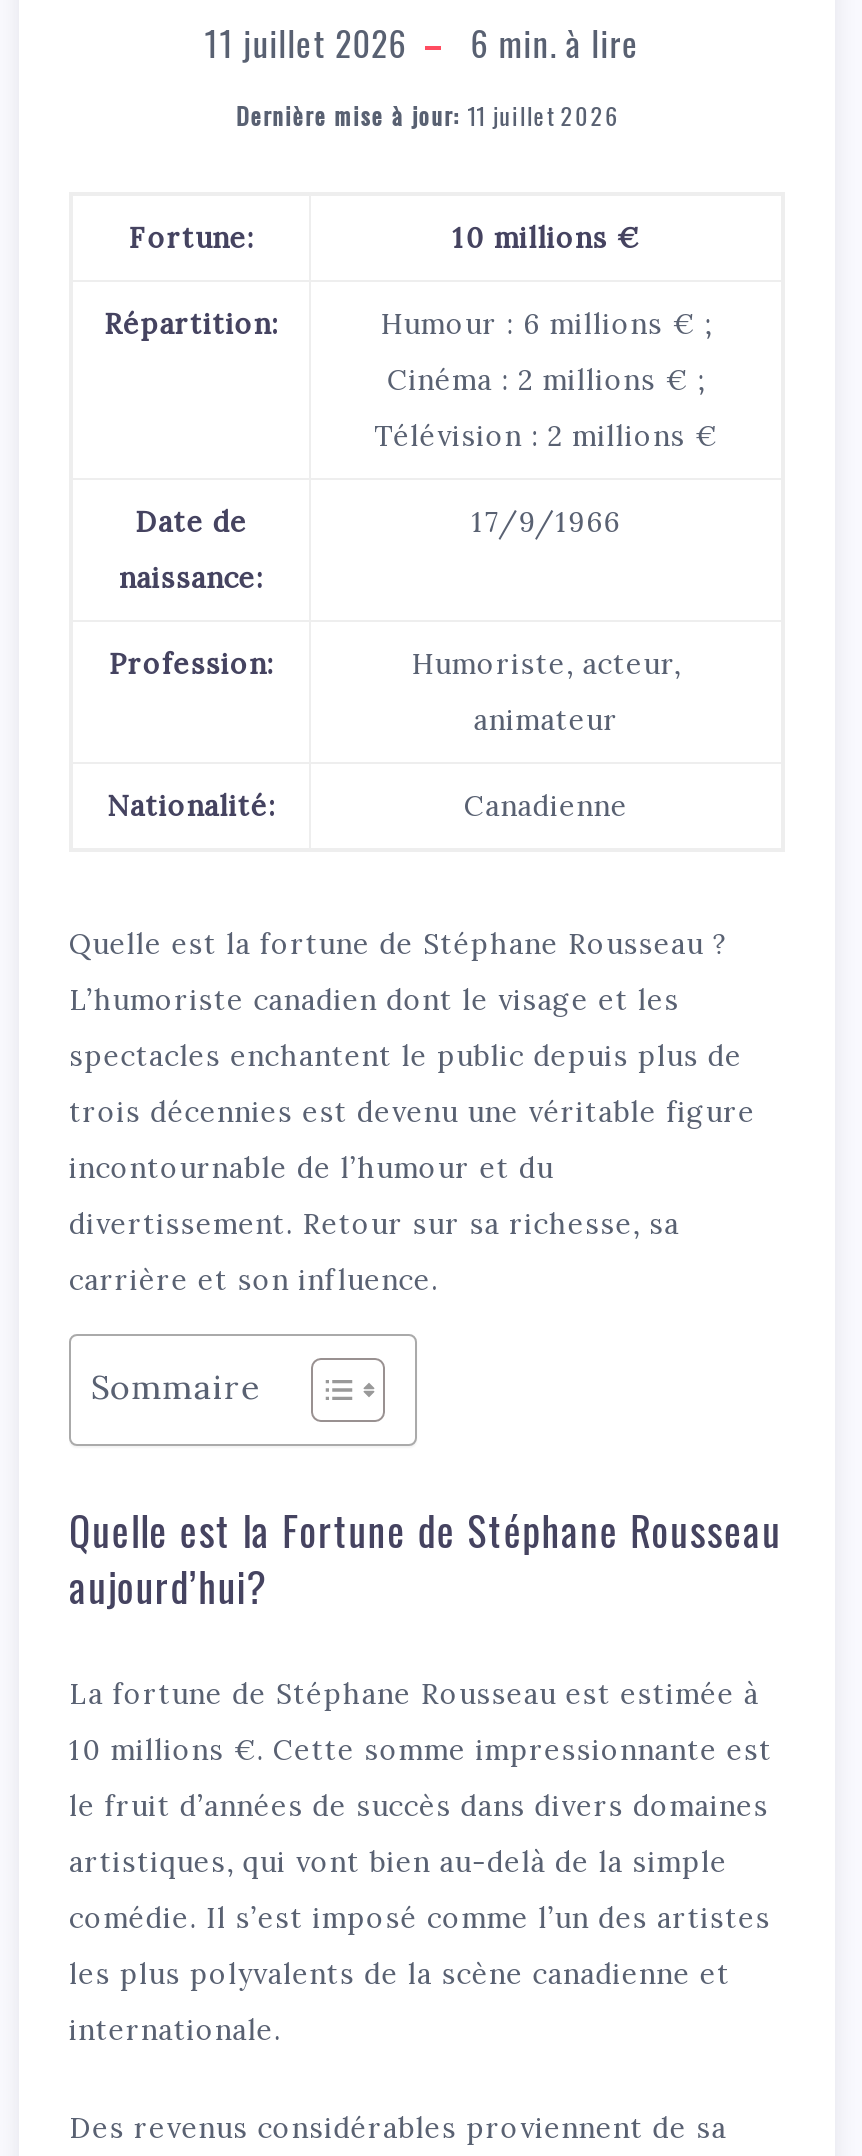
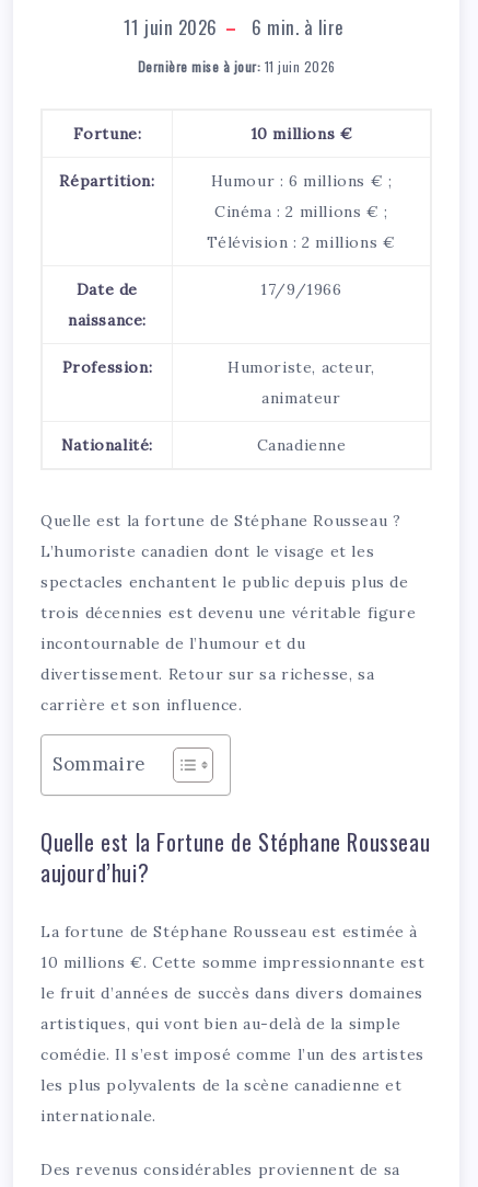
- 11 juillet 2026 6 min. à lire
+ 11 juin 2026 6 min. à lire

- Dernière mise à jour: 11 juillet 2026
+ Dernière mise à jour: 11 juin 2026
